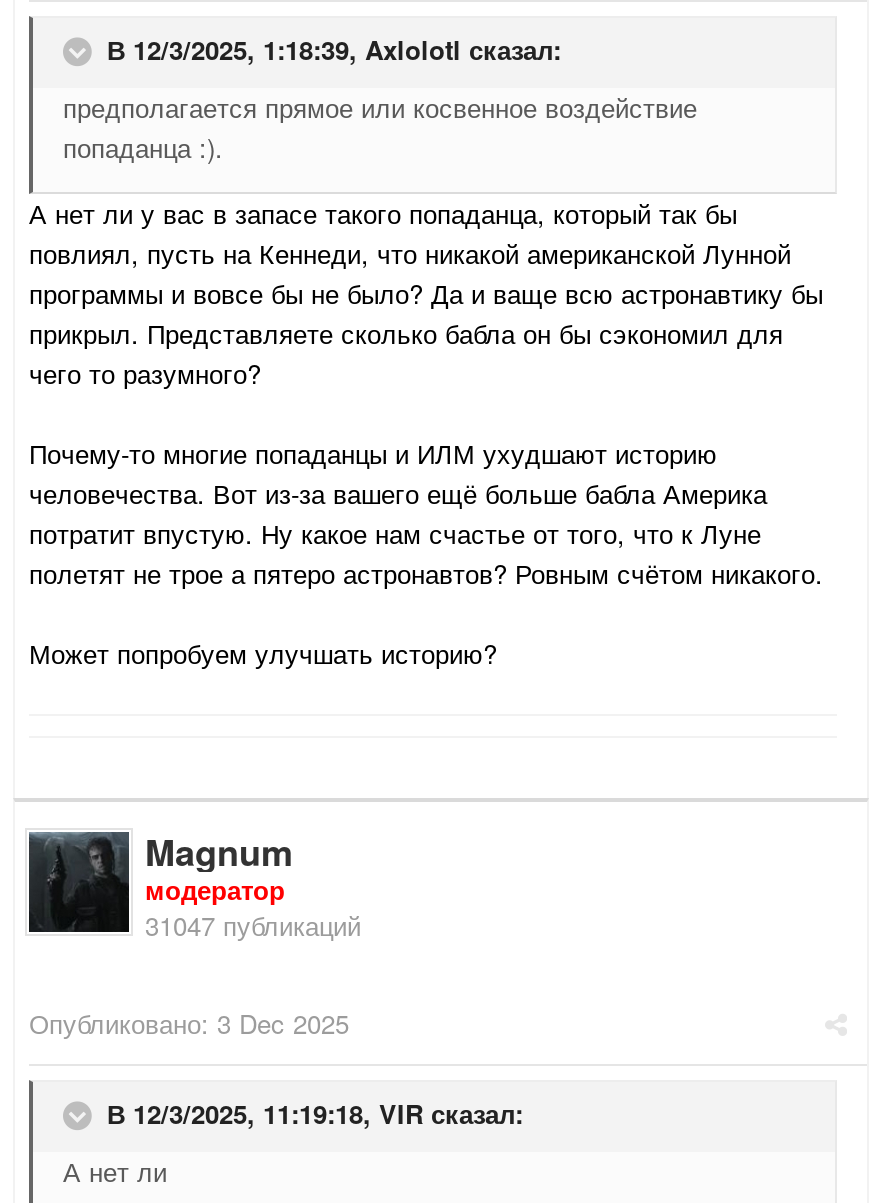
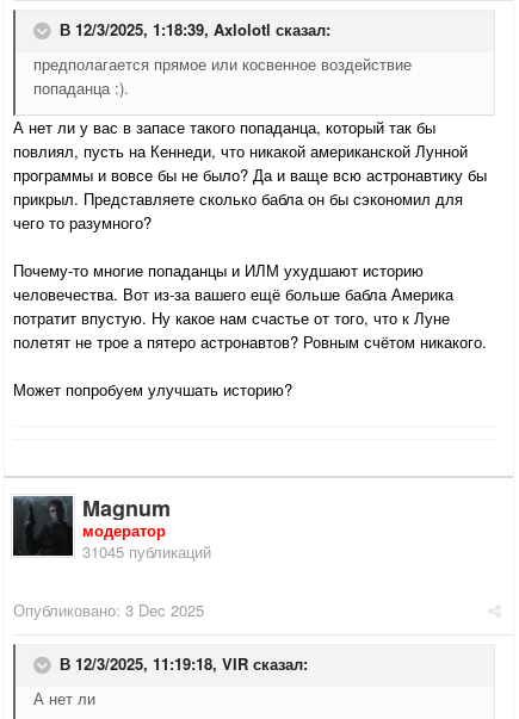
- 31047 публикаций
+ 31045 публикаций
